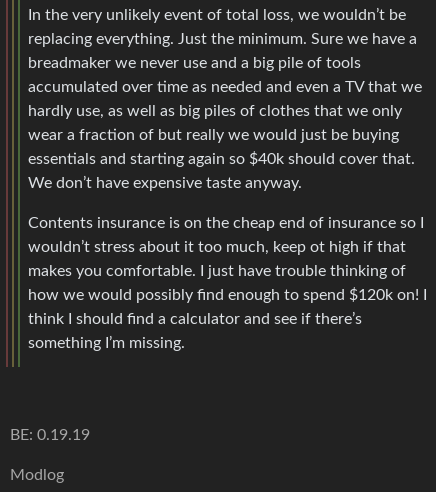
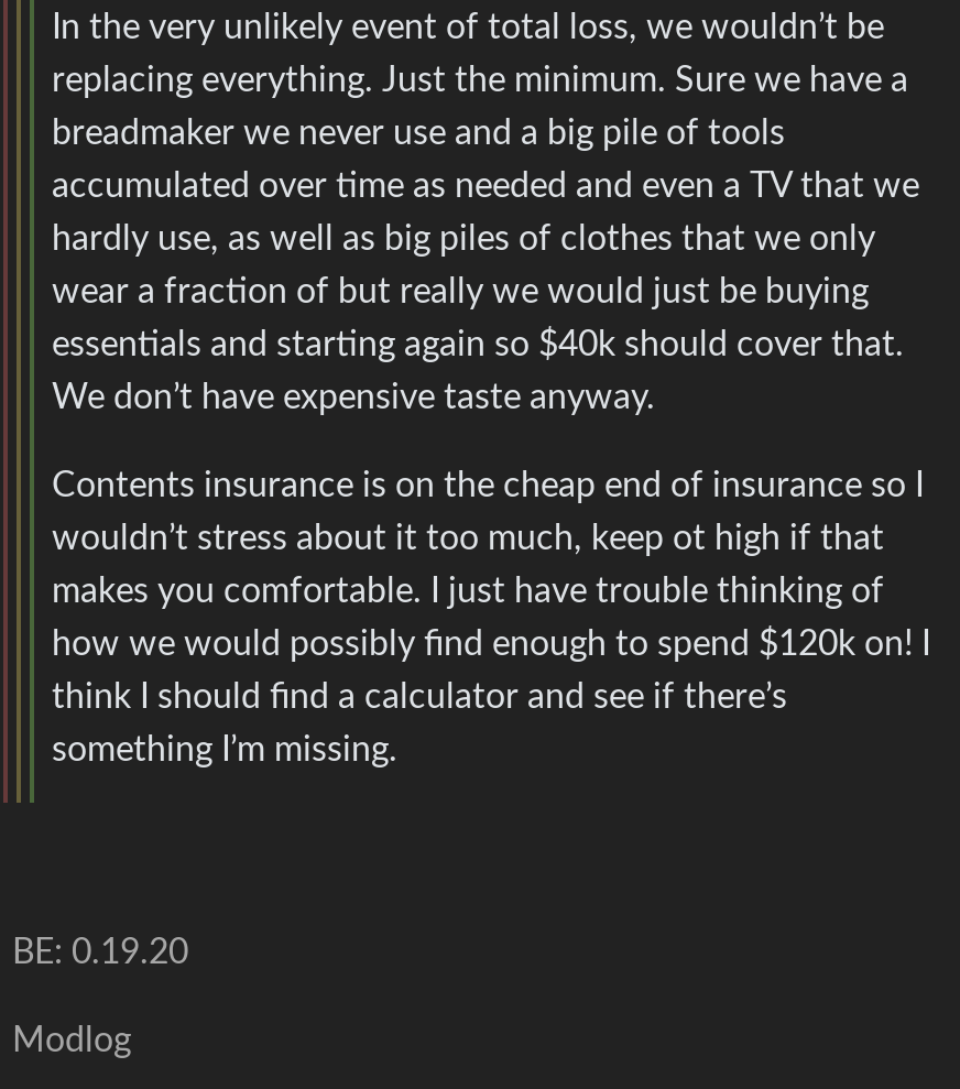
- BE: 0.19.19
+ BE: 0.19.20
